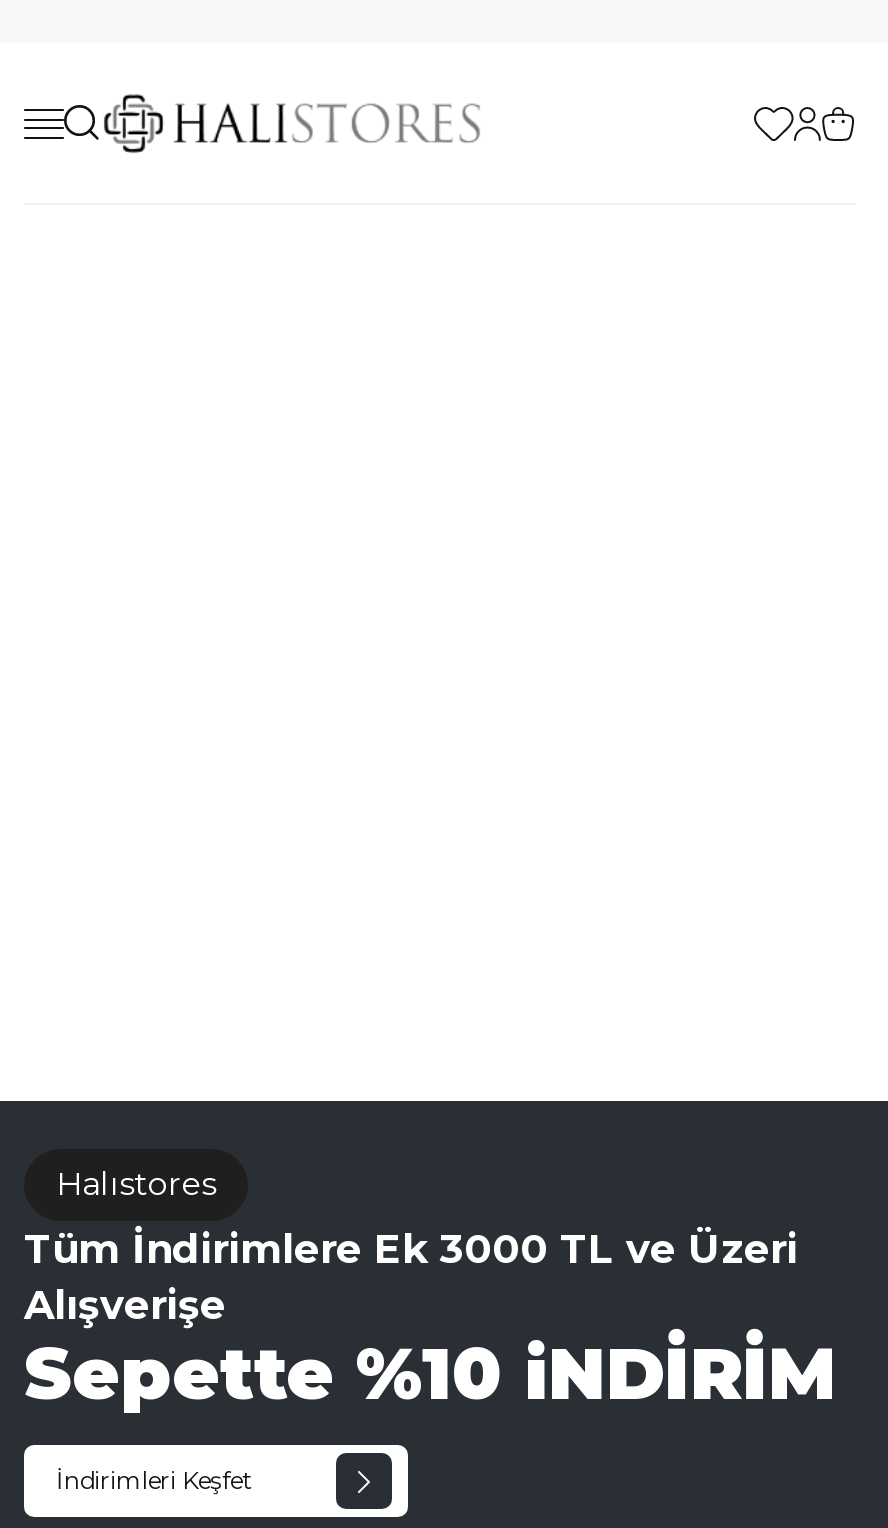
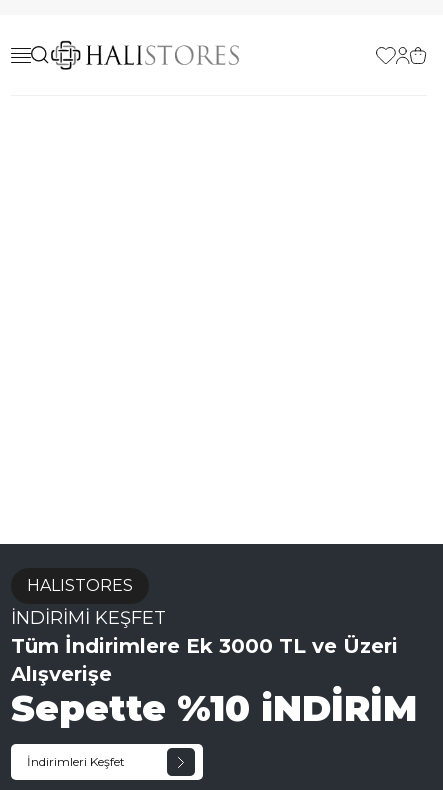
- Halıstores
+ HALISTORES
+ İNDİRİMİ KEŞFET
